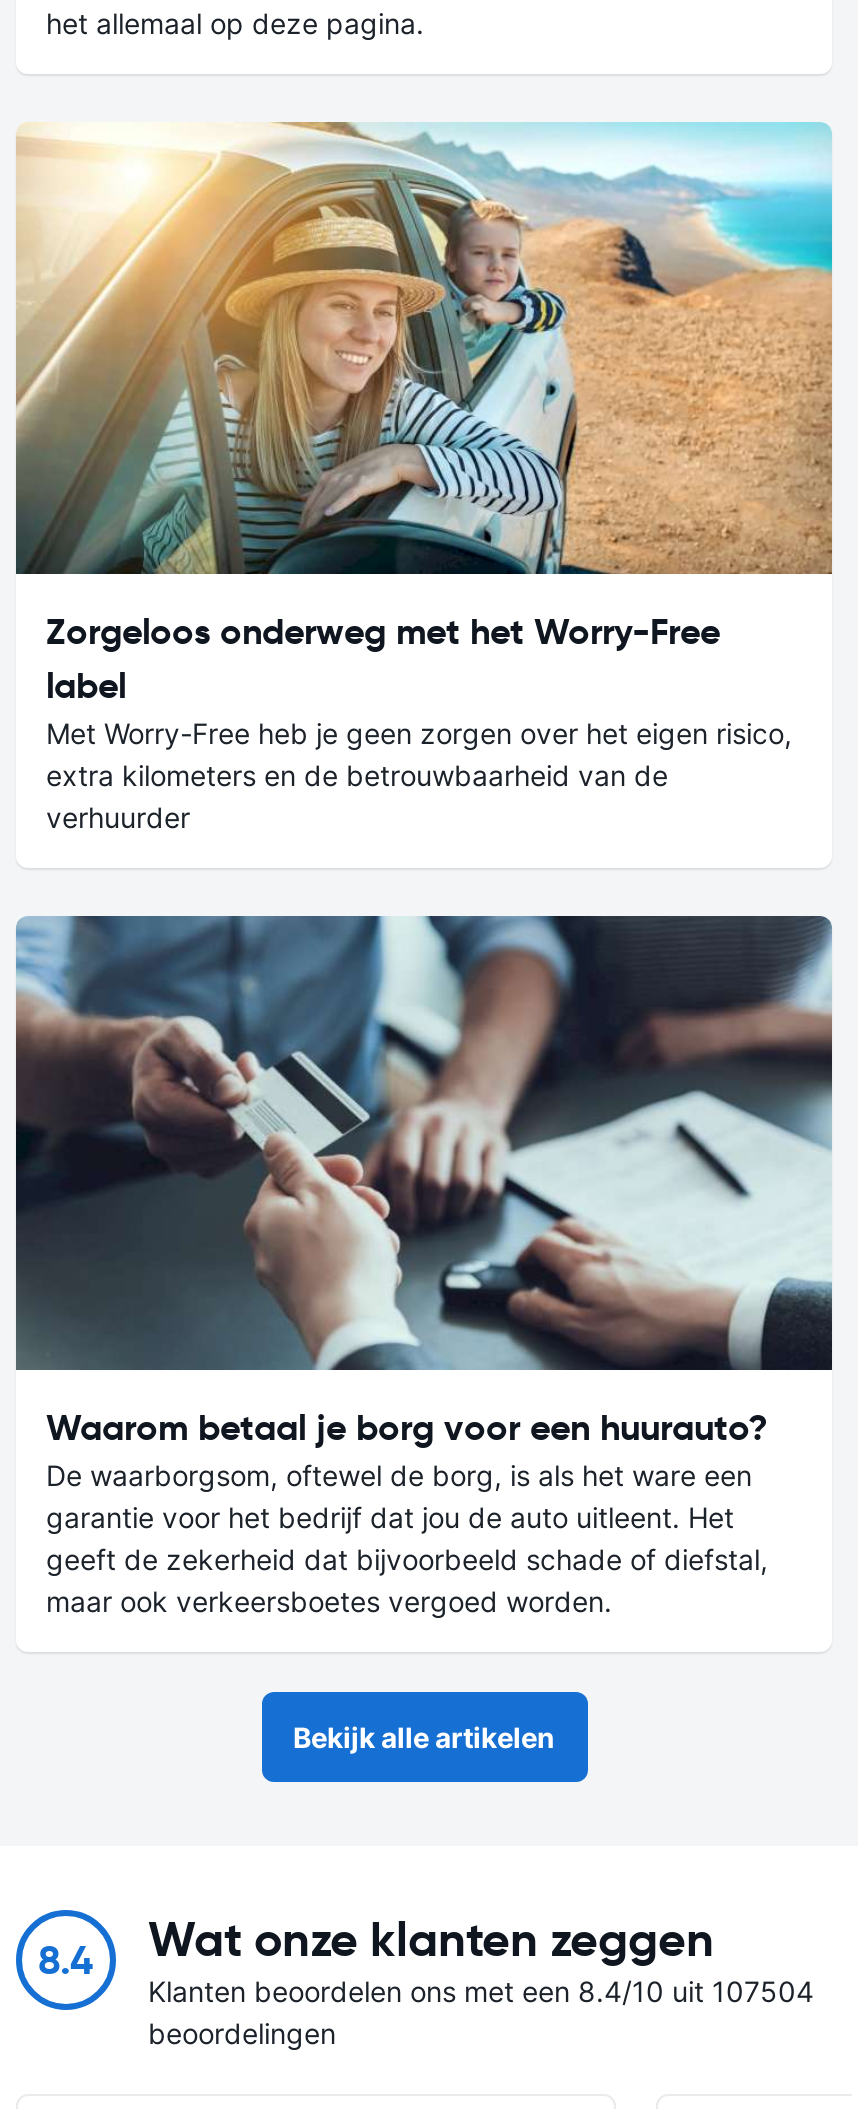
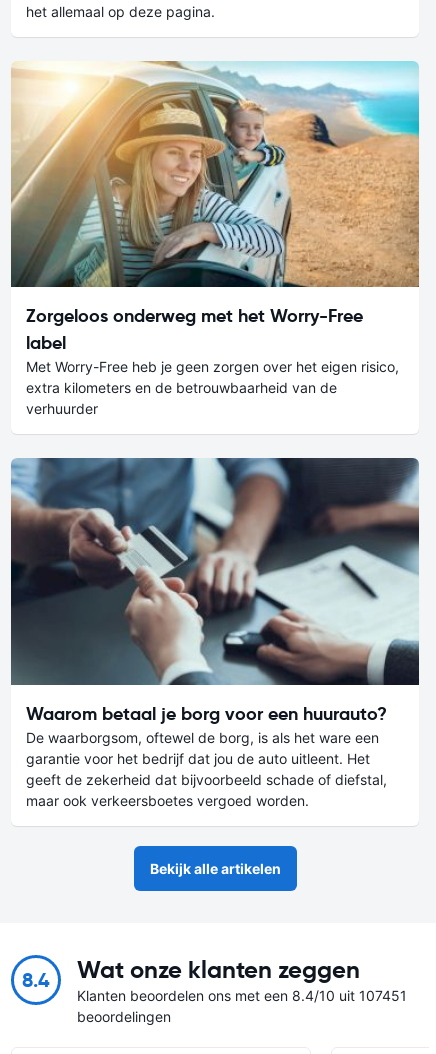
- Klanten beoordelen ons met een 8.4/10 uit 107504
+ Klanten beoordelen ons met een 8.4/10 uit 107451
